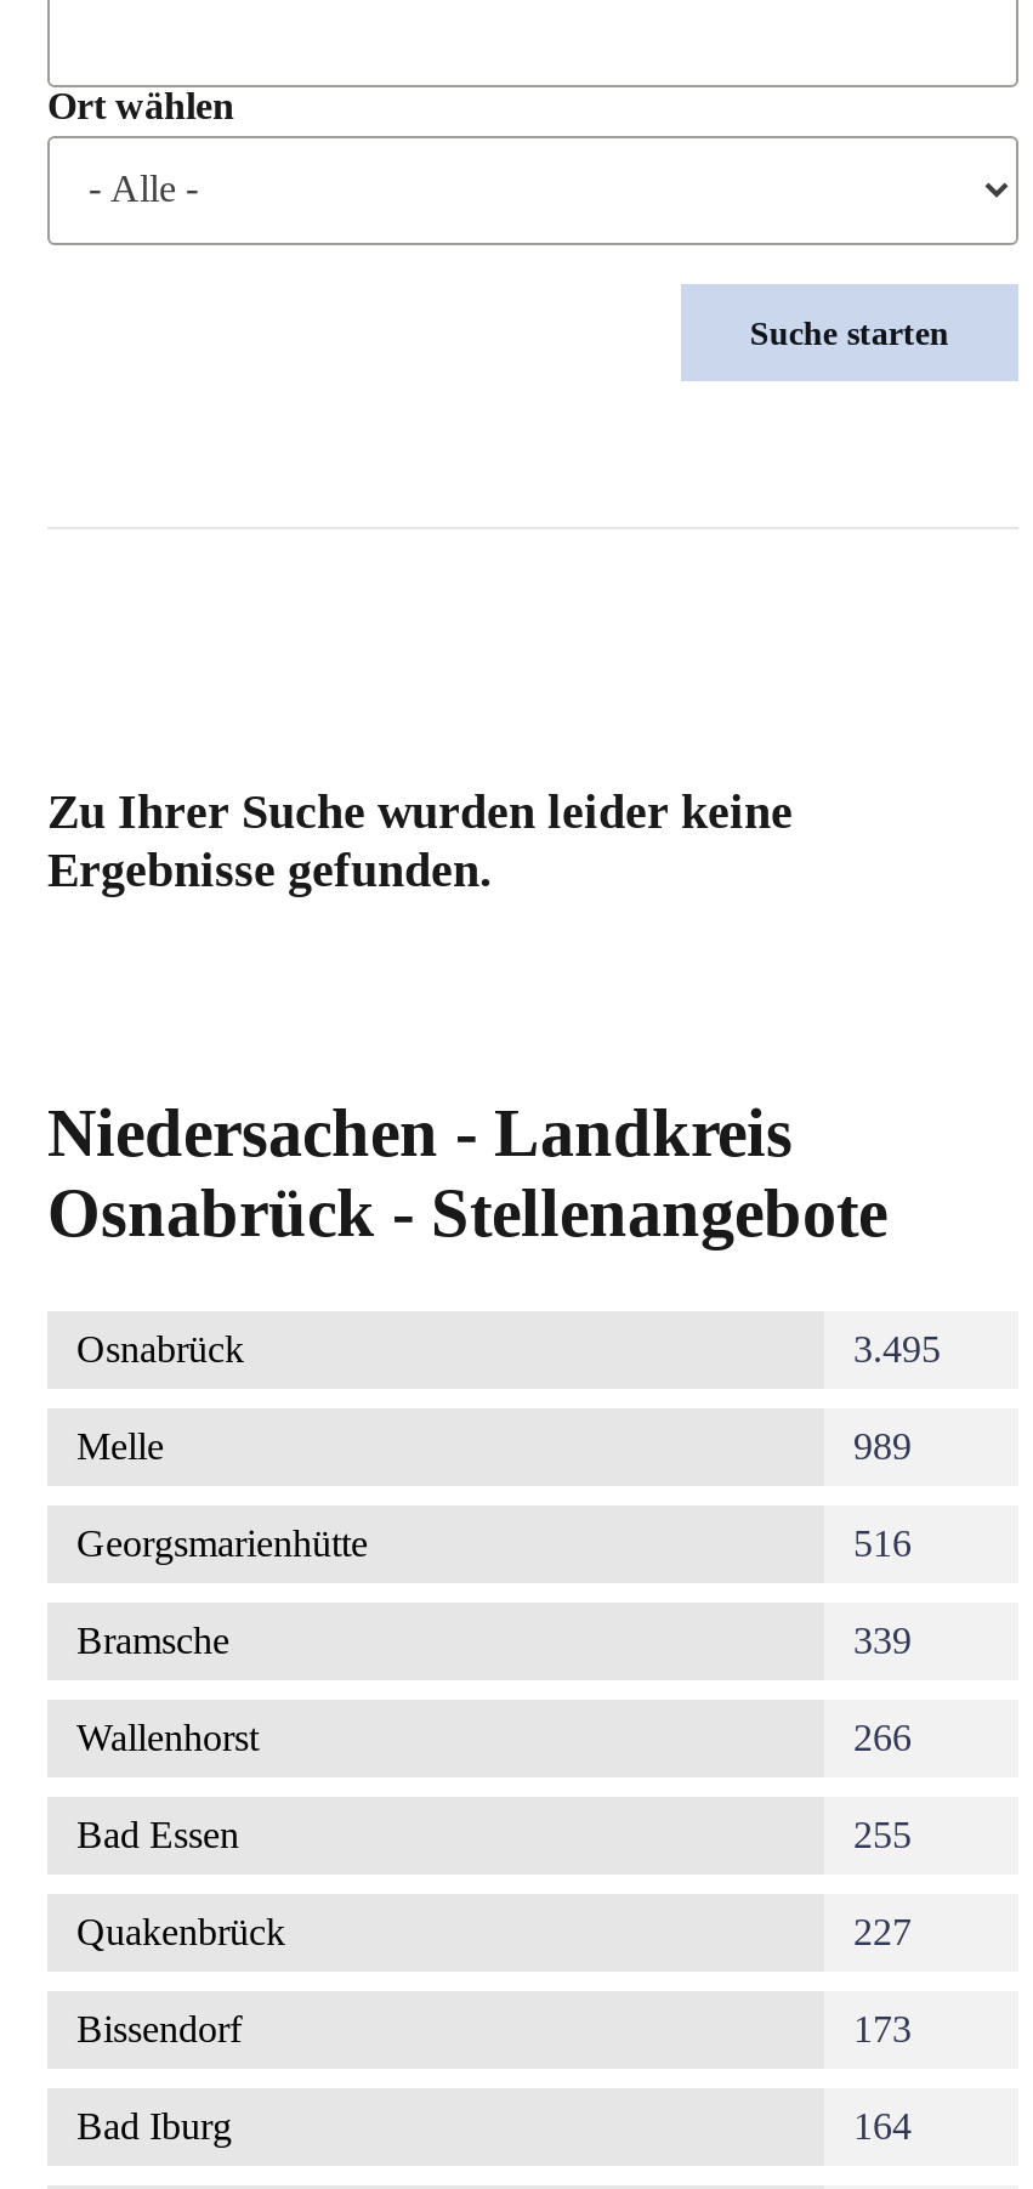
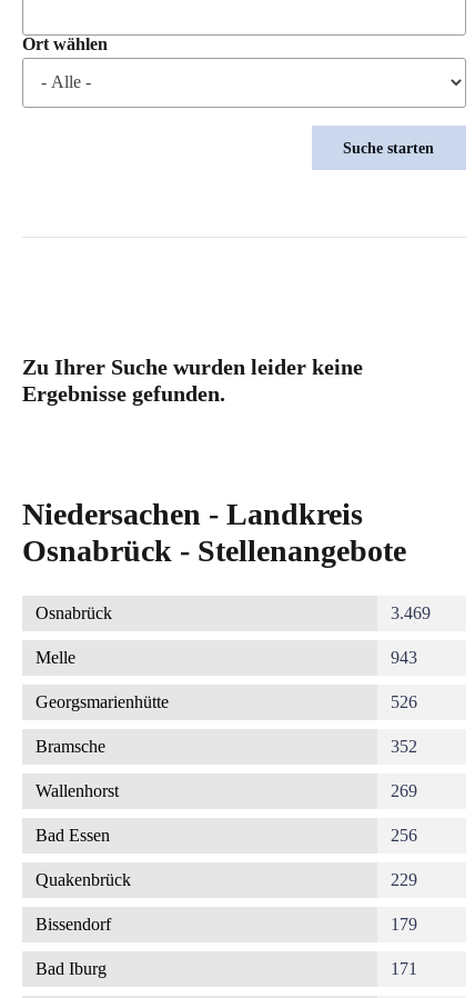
- 3.495
+ 3.469

- 989
+ 943

- 516
+ 526

- 339
+ 352

- 266
+ 269

- 255
+ 256

- 227
+ 229

- 173
+ 179

- 164
+ 171
